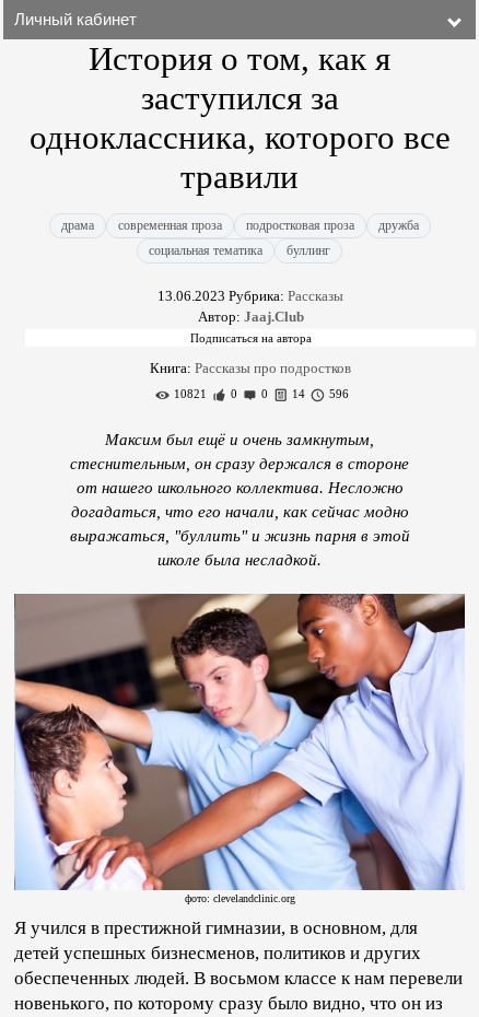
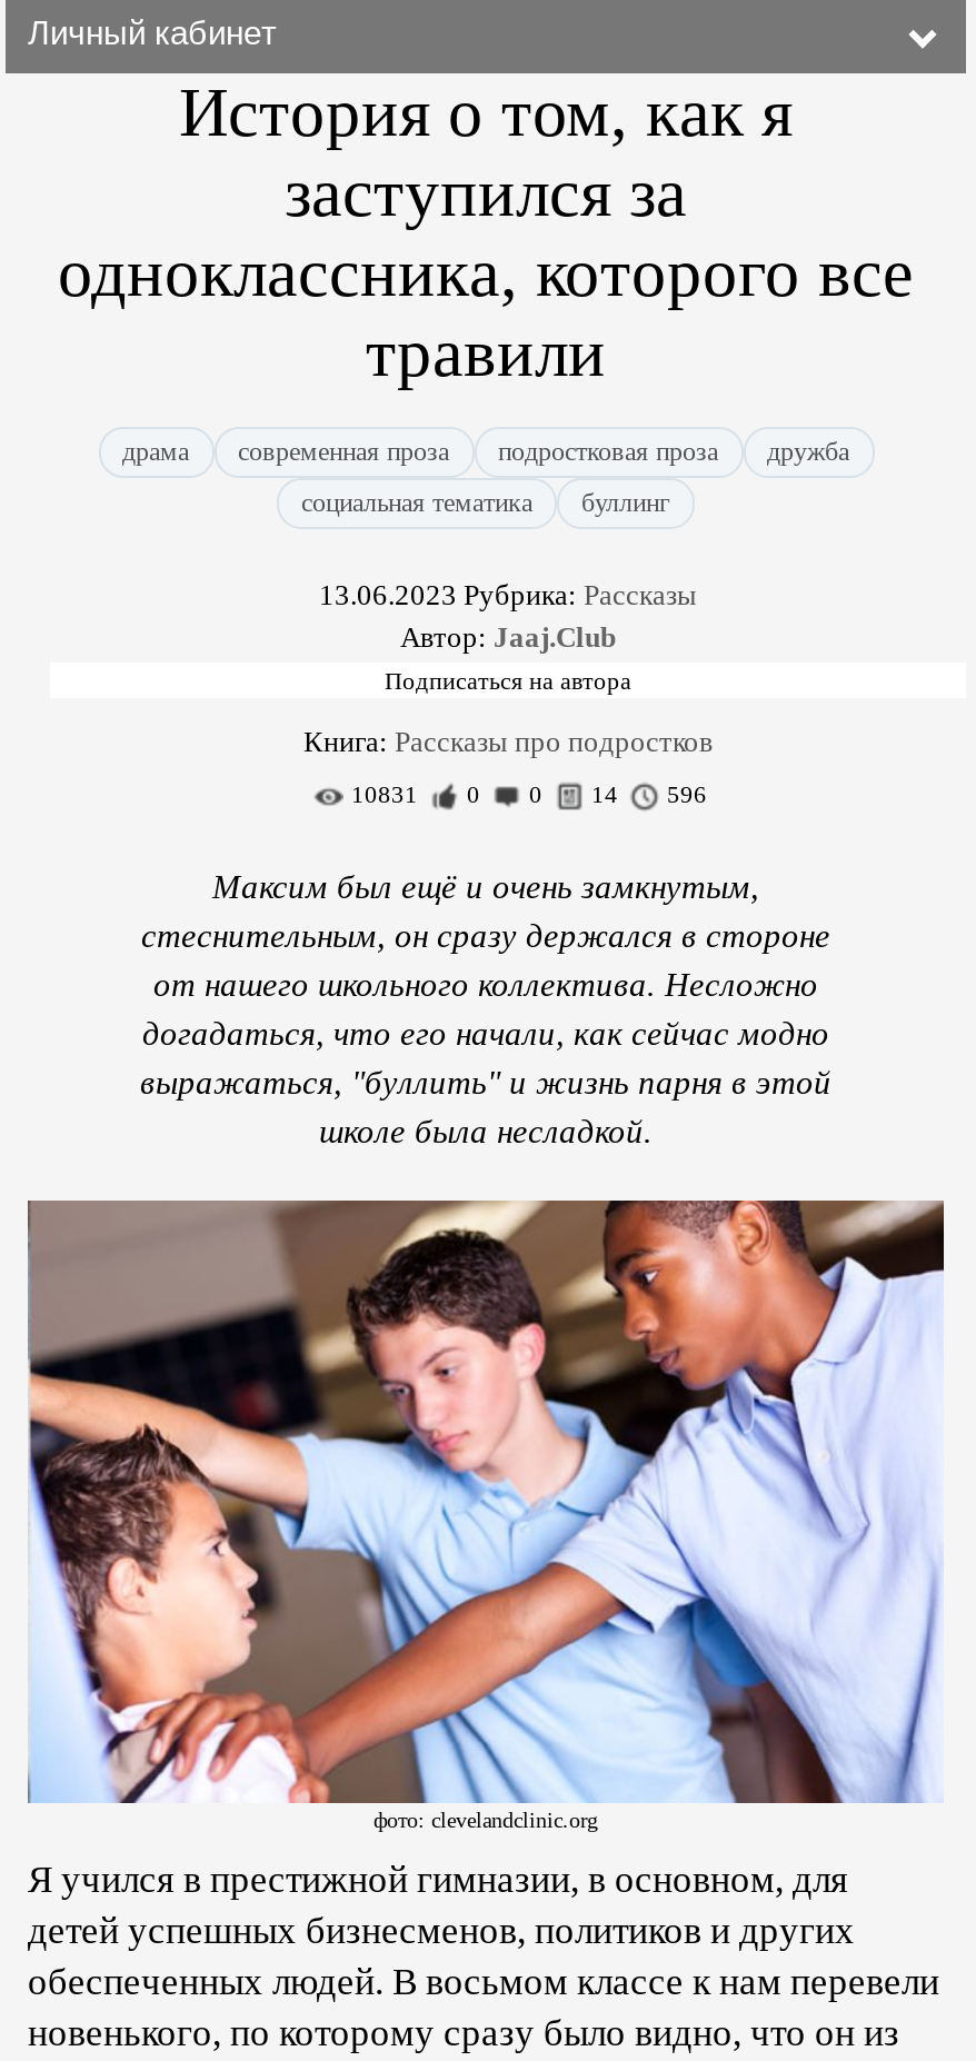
- 10821 0 0 14 596
+ 10831 0 0 14 596
